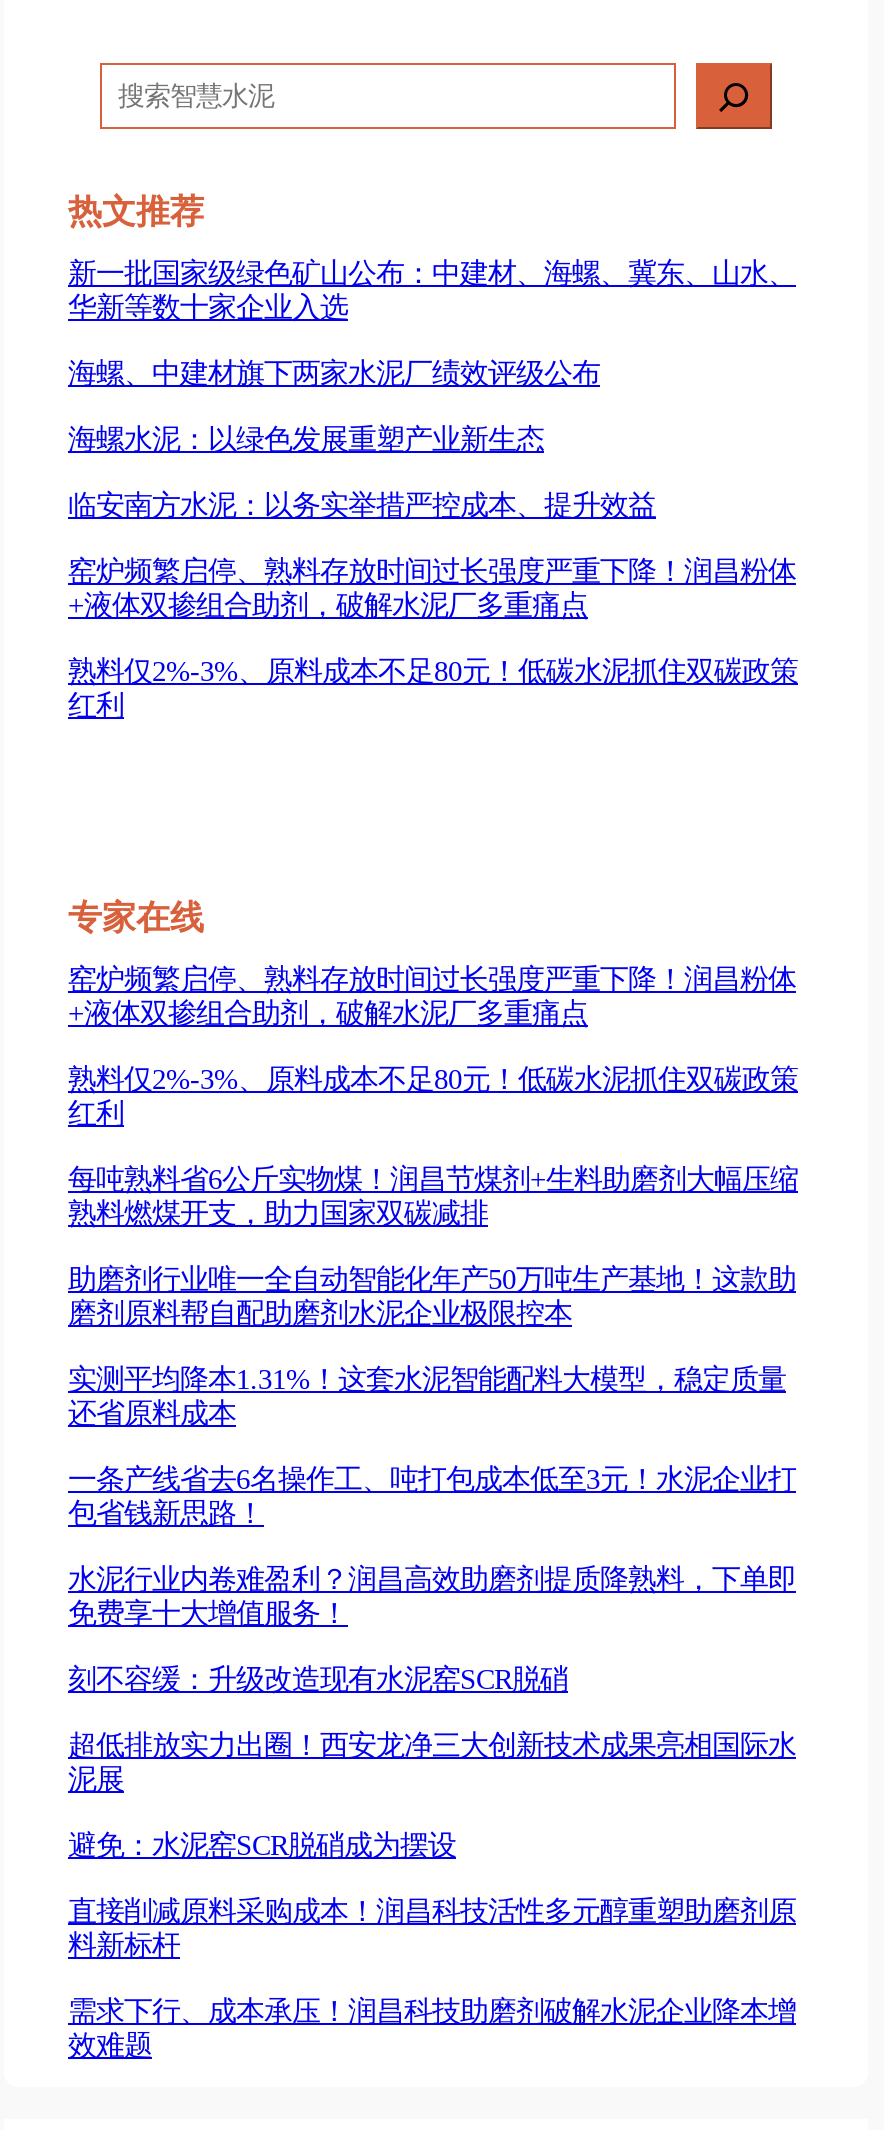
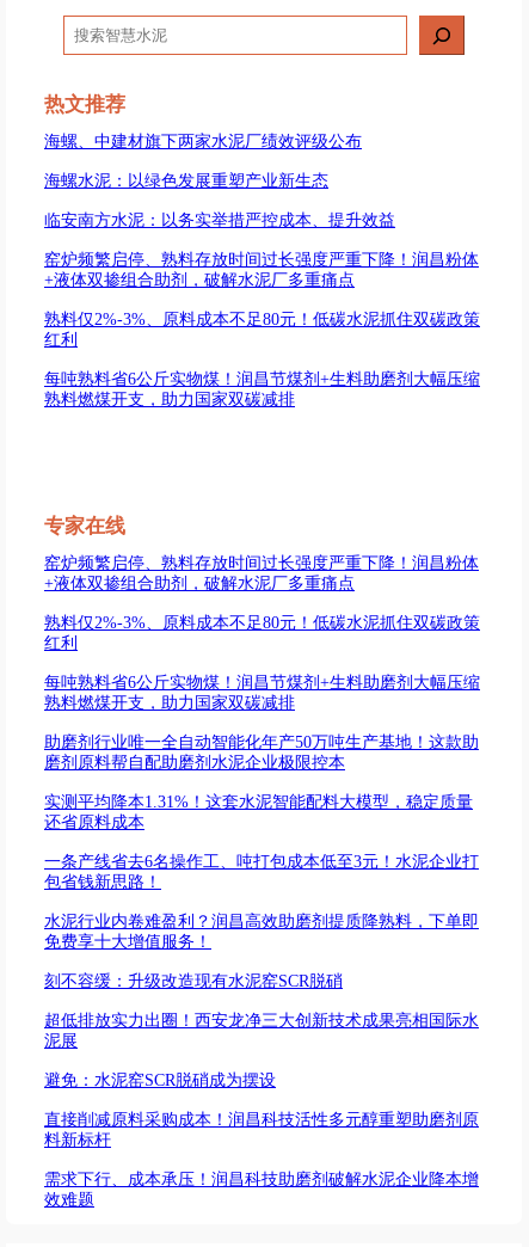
- 新一批国家级绿色矿山公布：中建材、海螺、冀东、山水、
- 华新等数十家企业入选

moved up: 海螺、中建材旗下两家水泥厂绩效评级公布 | 海螺水泥：以绿色发展重塑产业新生态 | 临安南方水泥：以务实举措严控成本、提升效益 | 窑炉频繁启停、熟料存放时间过长强度严重下降！润昌粉体 | +液体双掺组合助剂，破解水泥厂多重痛点 | 熟料仅2%-3%、原料成本不足80元！低碳水泥抓住双碳政策 | 红利

+ 每吨熟料省6公斤实物煤！润昌节煤剂+生料助磨剂大幅压缩
+ 熟料燃煤开支，助力国家双碳减排
